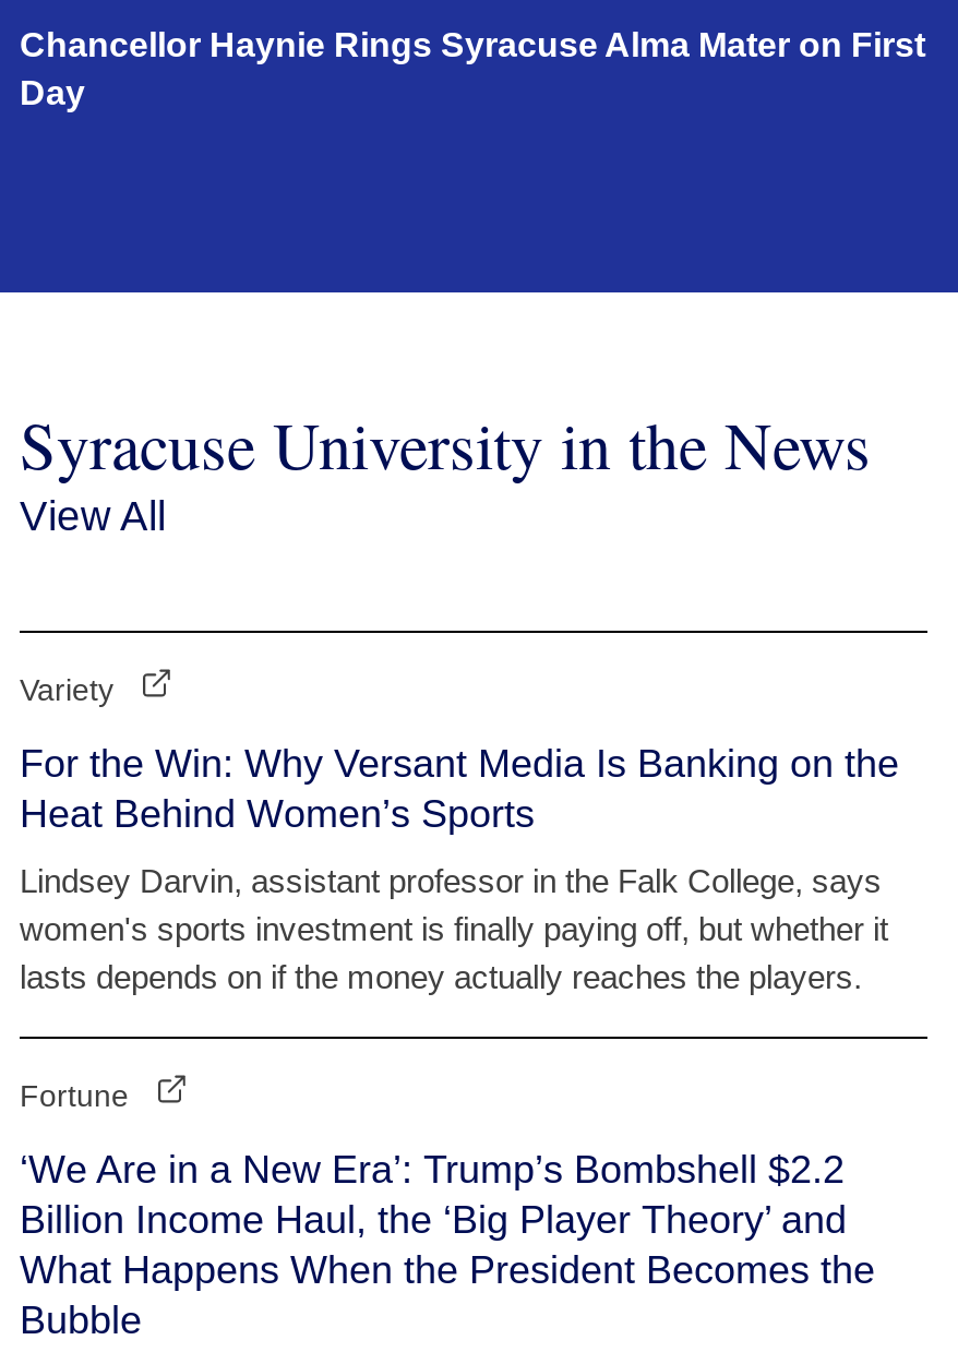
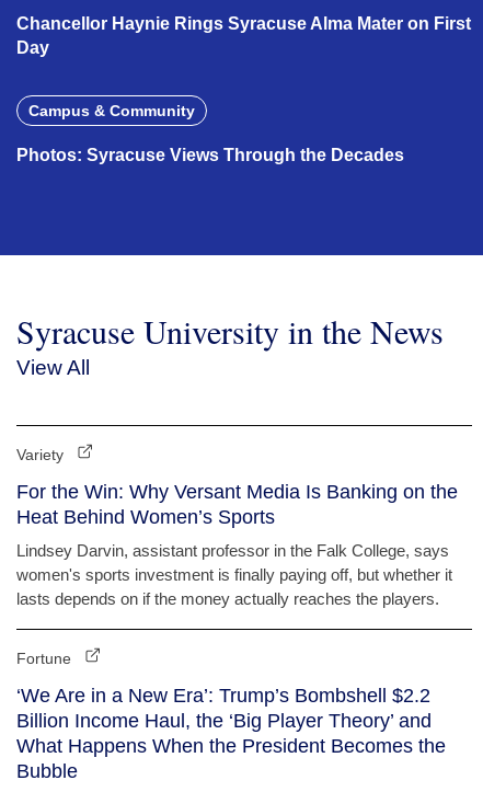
+ Campus & Community
+ Photos: Syracuse Views Through the Decades
